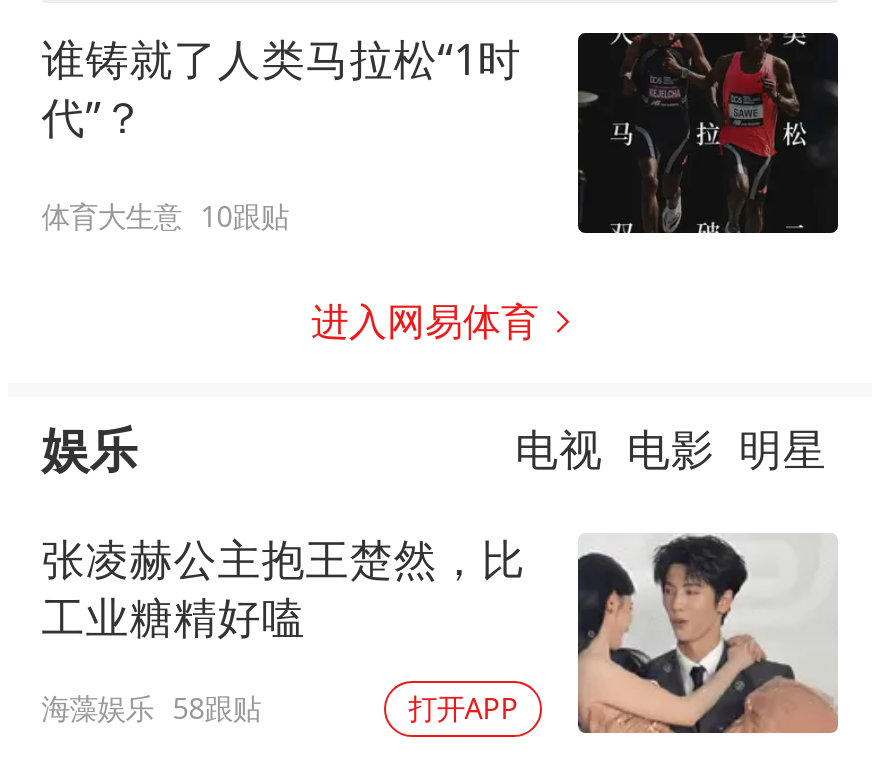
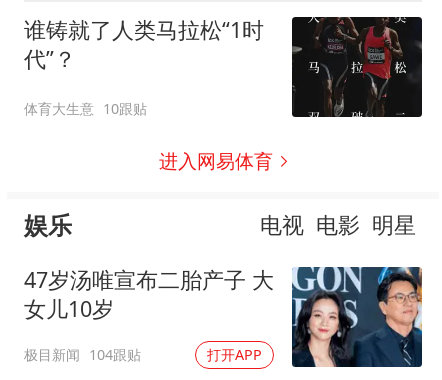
- [image]
- 张凌赫公主抱王楚然，比
- 工业糖精好嗑
+ [image]
+ 47岁汤唯宣布二胎产子 大
+ 女儿10岁

- 海藻娱乐 58跟贴
+ 极目新闻 104跟贴
